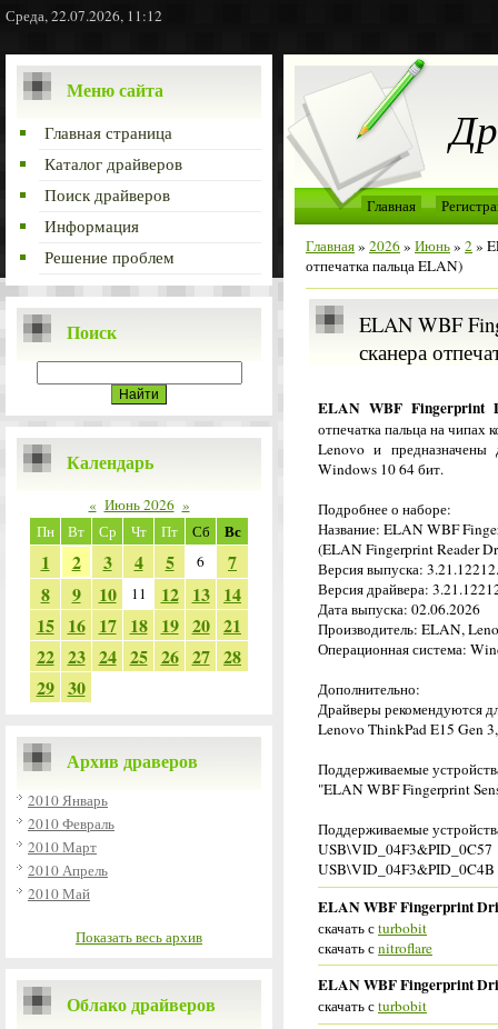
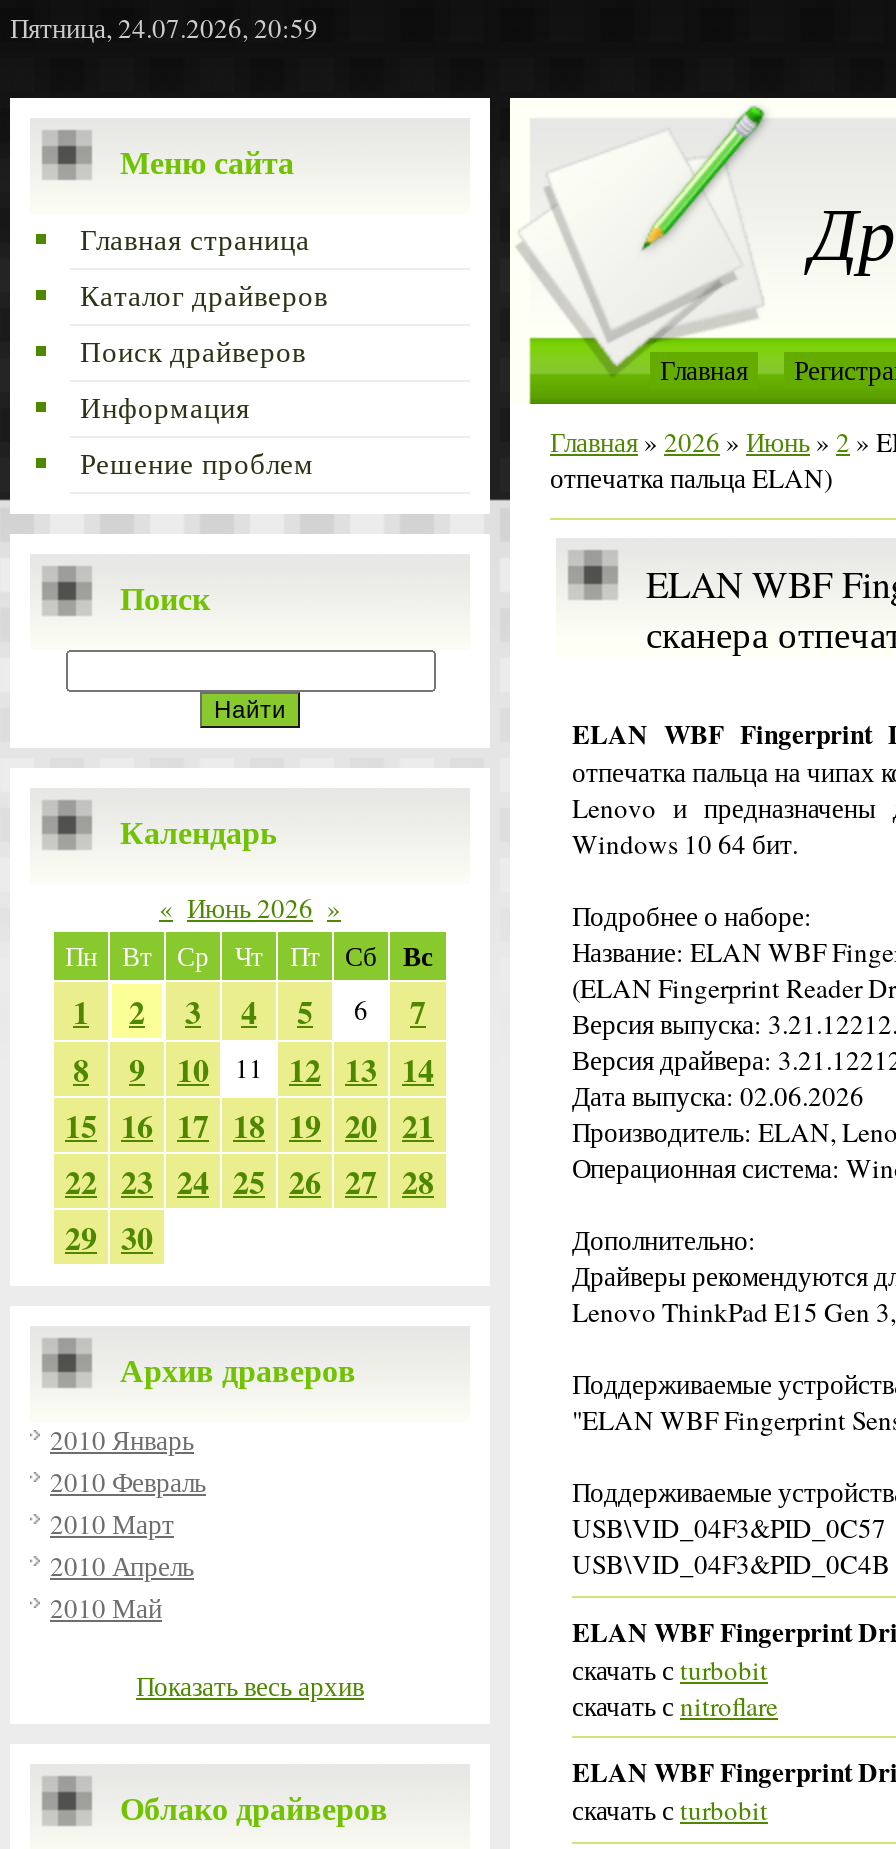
- Среда, 22.07.2026, 11:12
+ Пятница, 24.07.2026, 20:59
